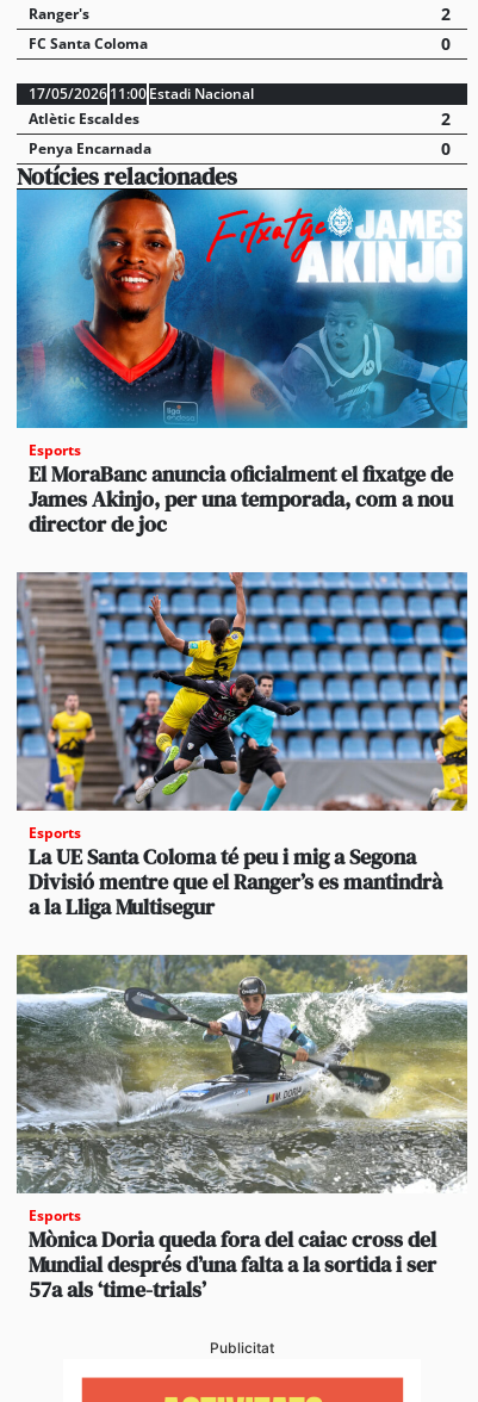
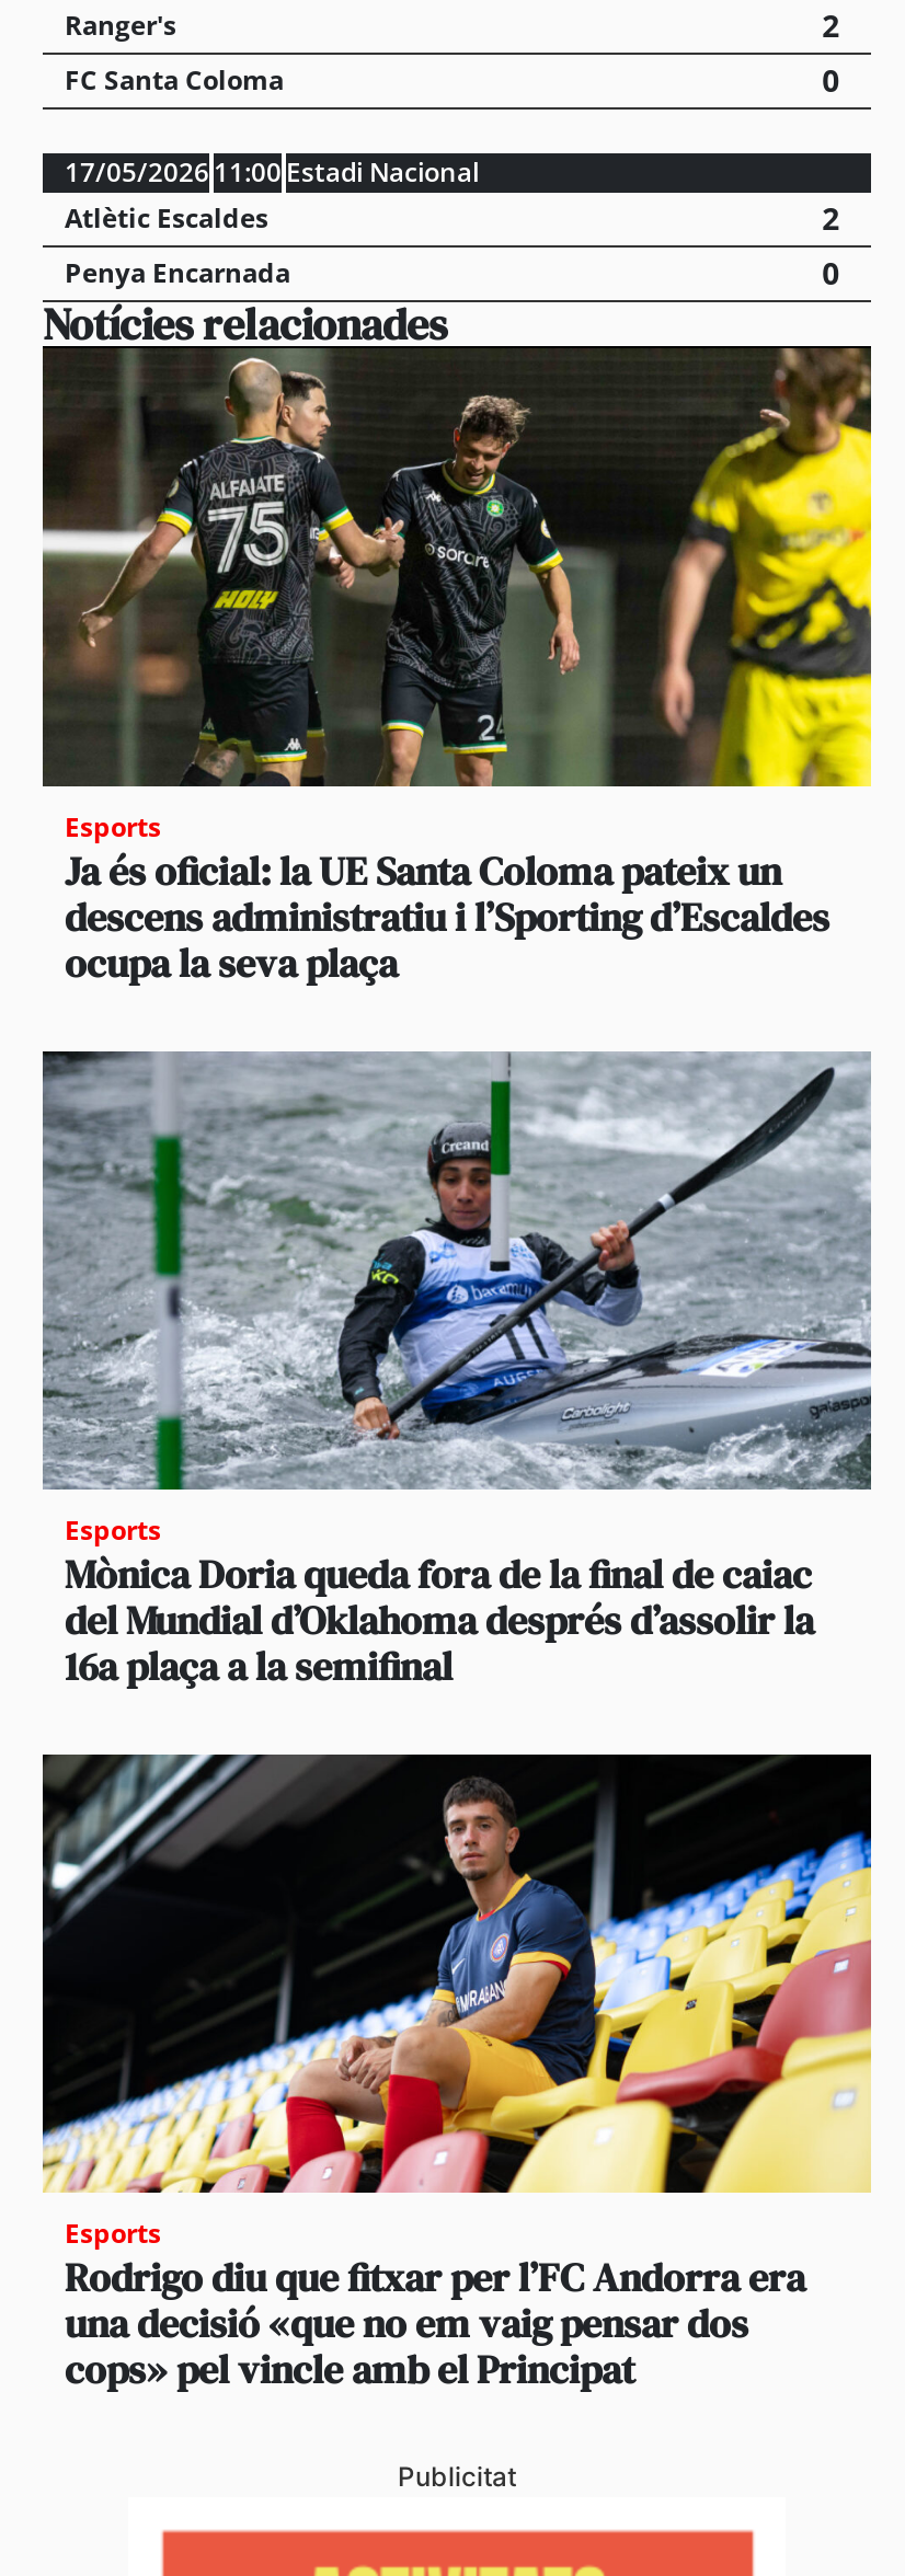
- [image]
- El MoraBanc anuncia oficialment el fixatge de
- James Akinjo, per una temporada, com a nou
- director de joc
+ [image]
+ Ja és oficial: la UE Santa Coloma pateix un
+ descens administratiu i l’Sporting d’Escaldes
+ ocupa la seva plaça

- [image]
- La UE Santa Coloma té peu i mig a Segona
- Divisió mentre que el Ranger’s es mantindrà
- a la Lliga Multisegur
+ [image]
+ Mònica Doria queda fora de la final de caiac
+ del Mundial d’Oklahoma després d’assolir la
+ 16a plaça a la semifinal

- [image]
- Mònica Doria queda fora del caiac cross del
- Mundial després d’una falta a la sortida i ser
- 57a als ‘time-trials’
+ [image]
+ Rodrigo diu que fitxar per l’FC Andorra era
+ una decisió «que no em vaig pensar dos
+ cops» pel vincle amb el Principat
